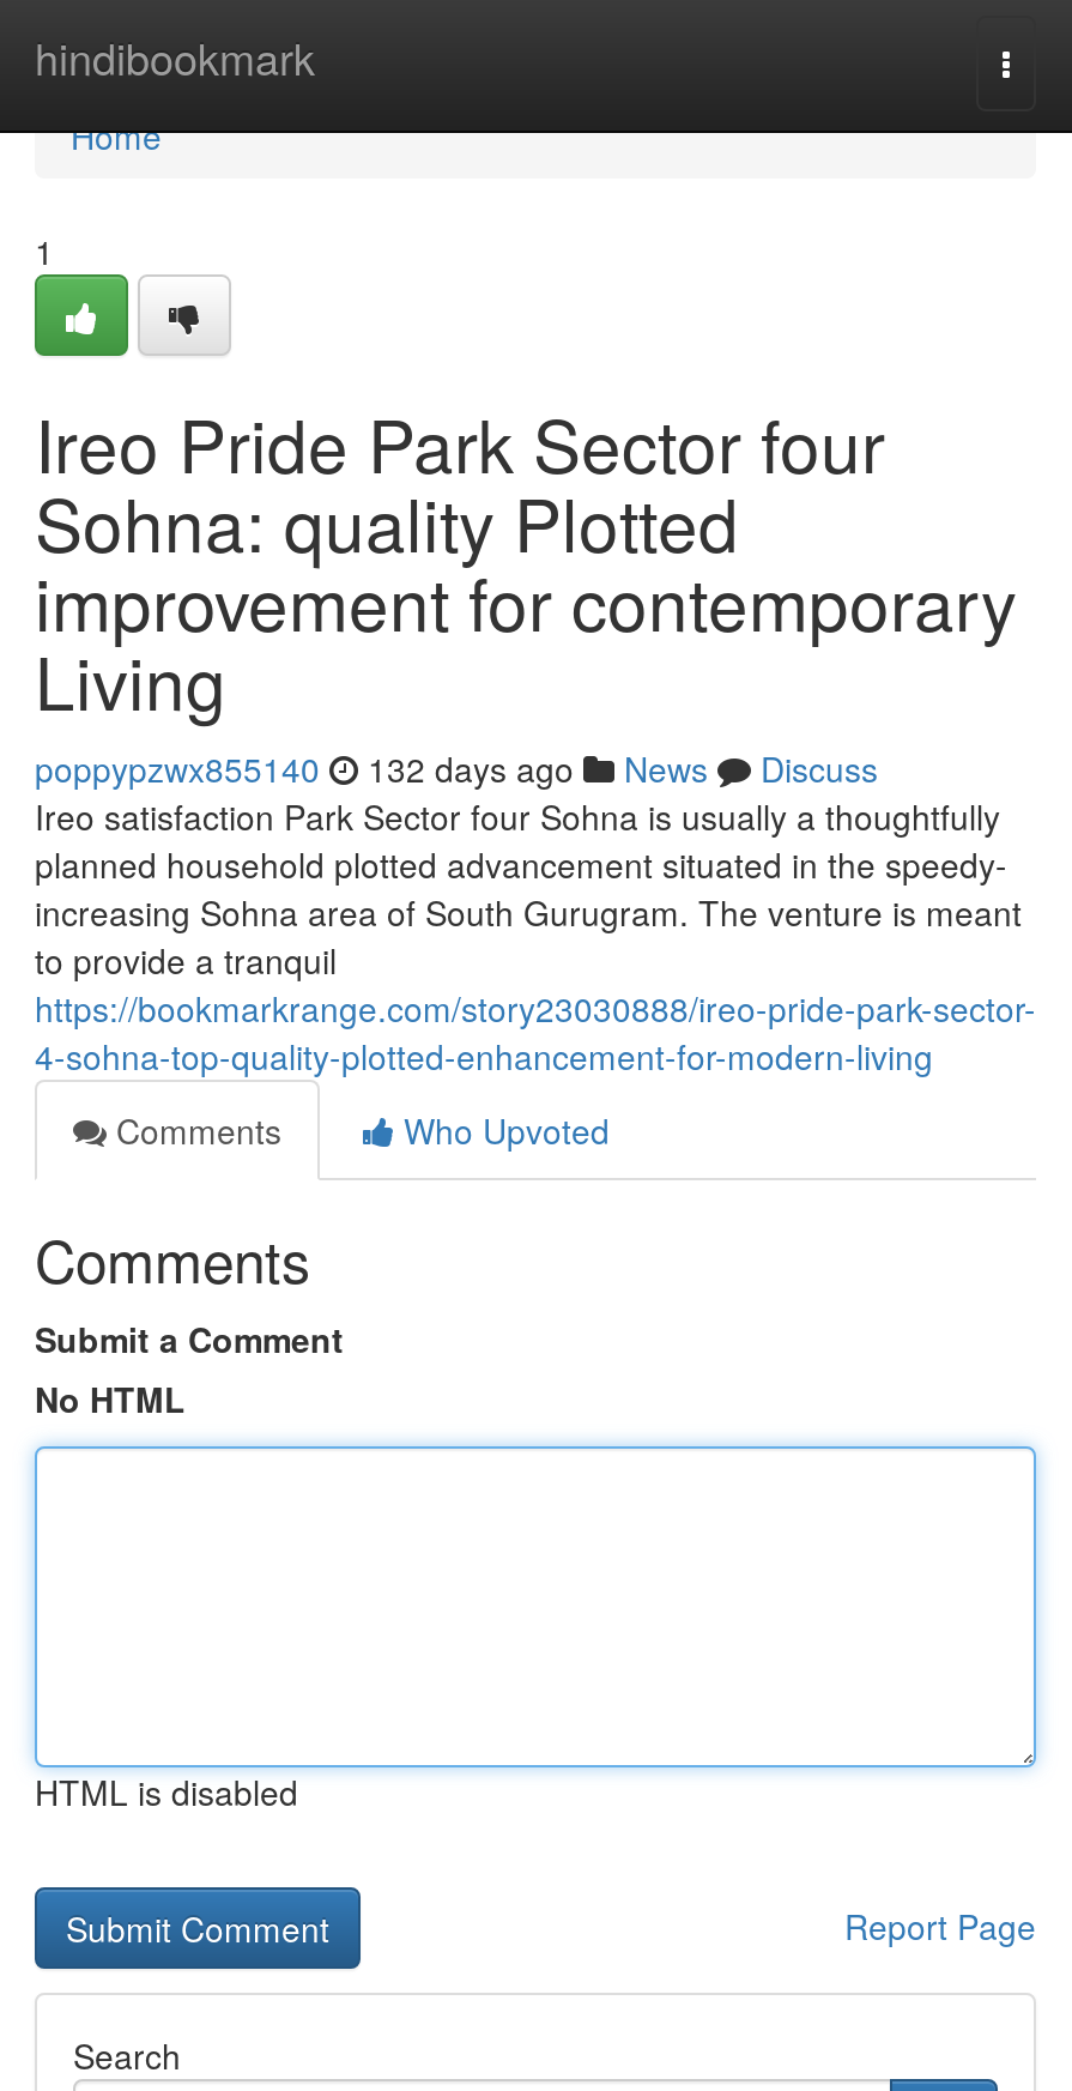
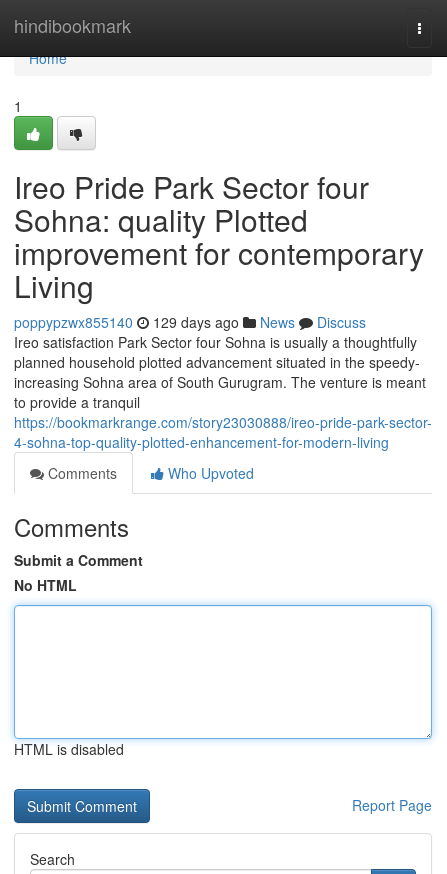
- poppypzwx855140 132 days ago News Discuss
+ poppypzwx855140 129 days ago News Discuss
